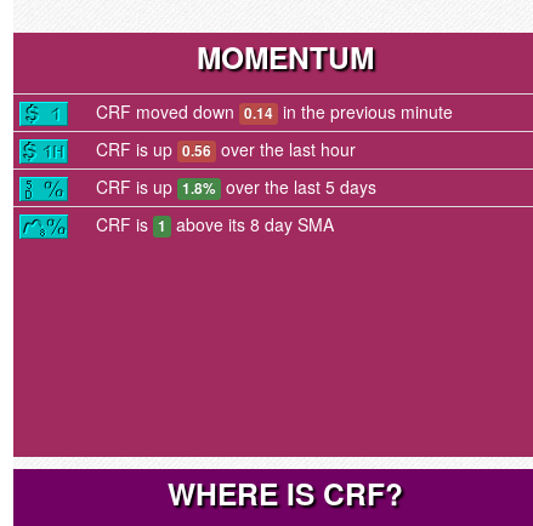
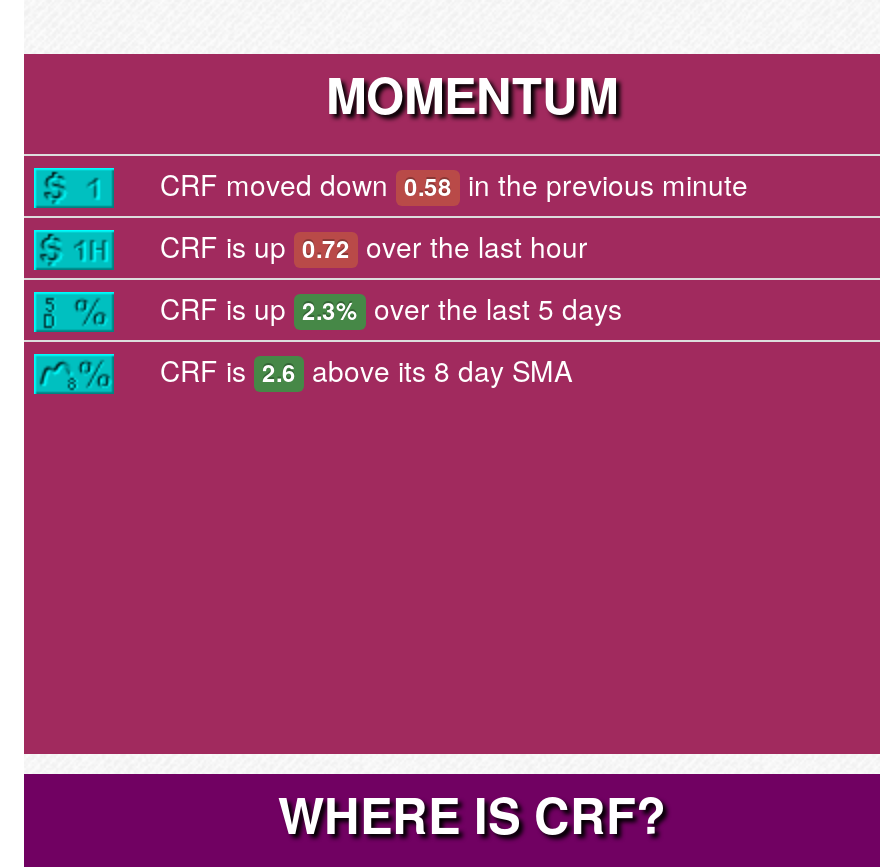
- CRF moved down 0.14 in the previous minute
+ CRF moved down 0.58 in the previous minute

- CRF is up 0.56 over the last hour
+ CRF is up 0.72 over the last hour

- CRF is up 1.8% over the last 5 days
+ CRF is up 2.3% over the last 5 days

- CRF is 1 above its 8 day SMA
+ CRF is 2.6 above its 8 day SMA
